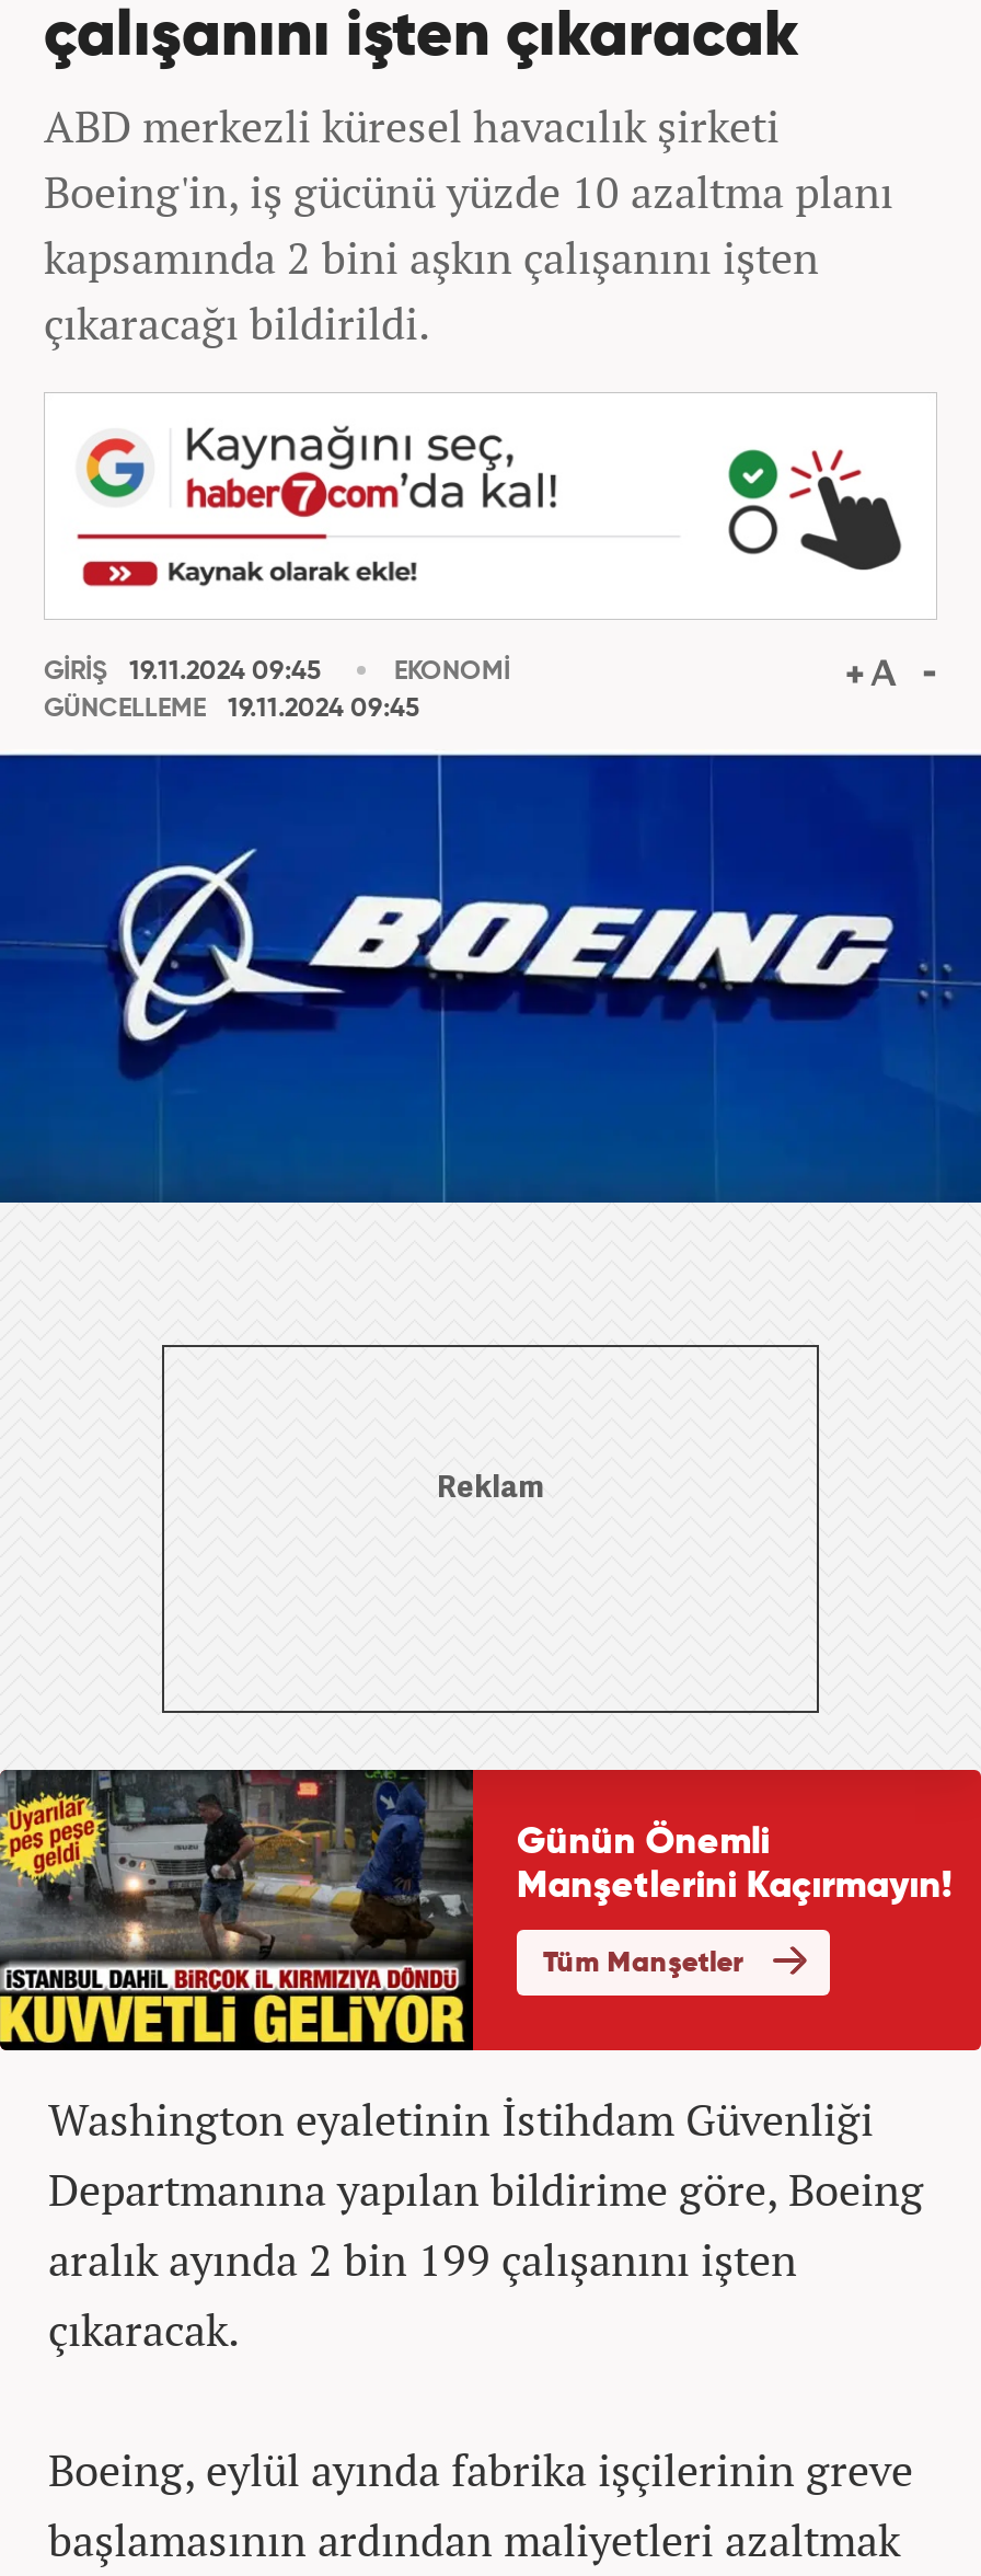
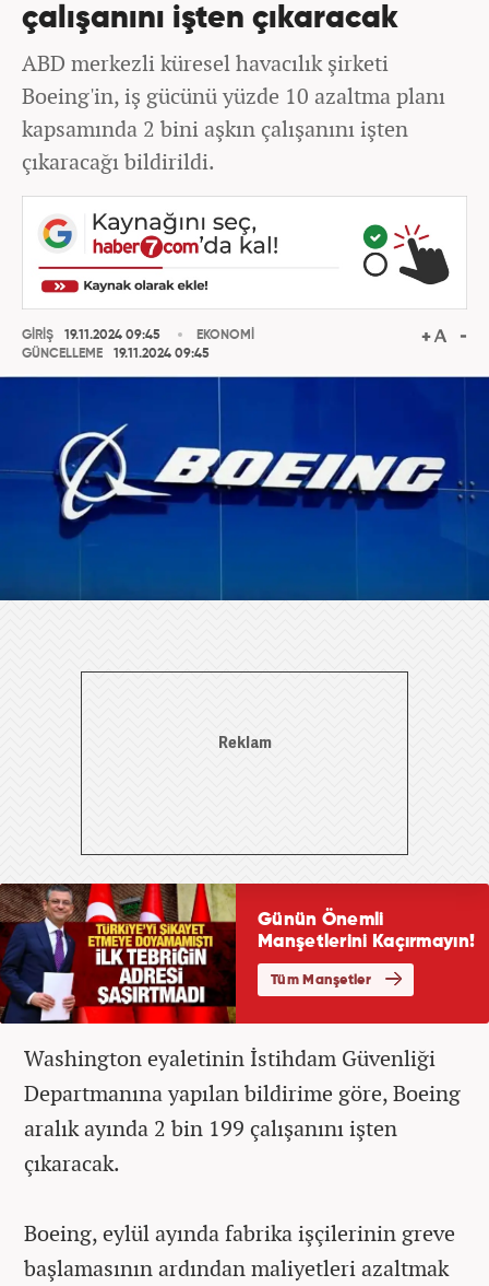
- [image]
+ [image]
